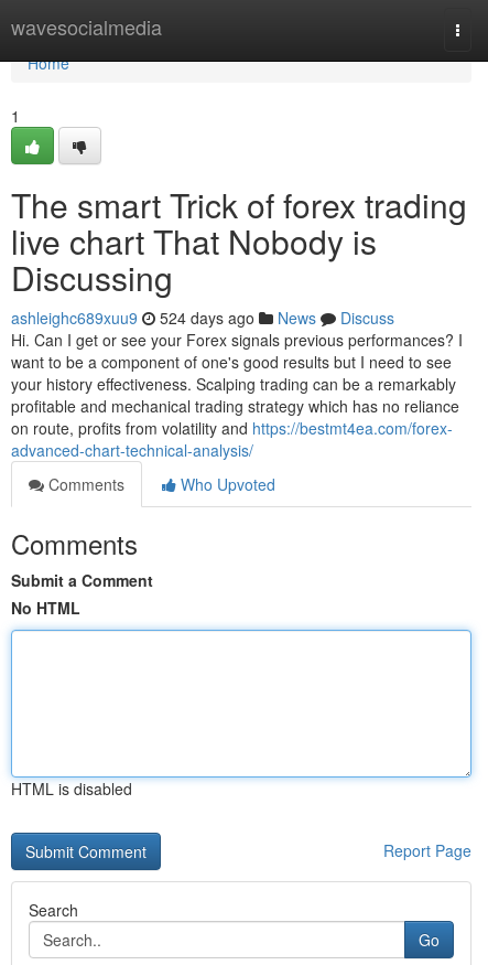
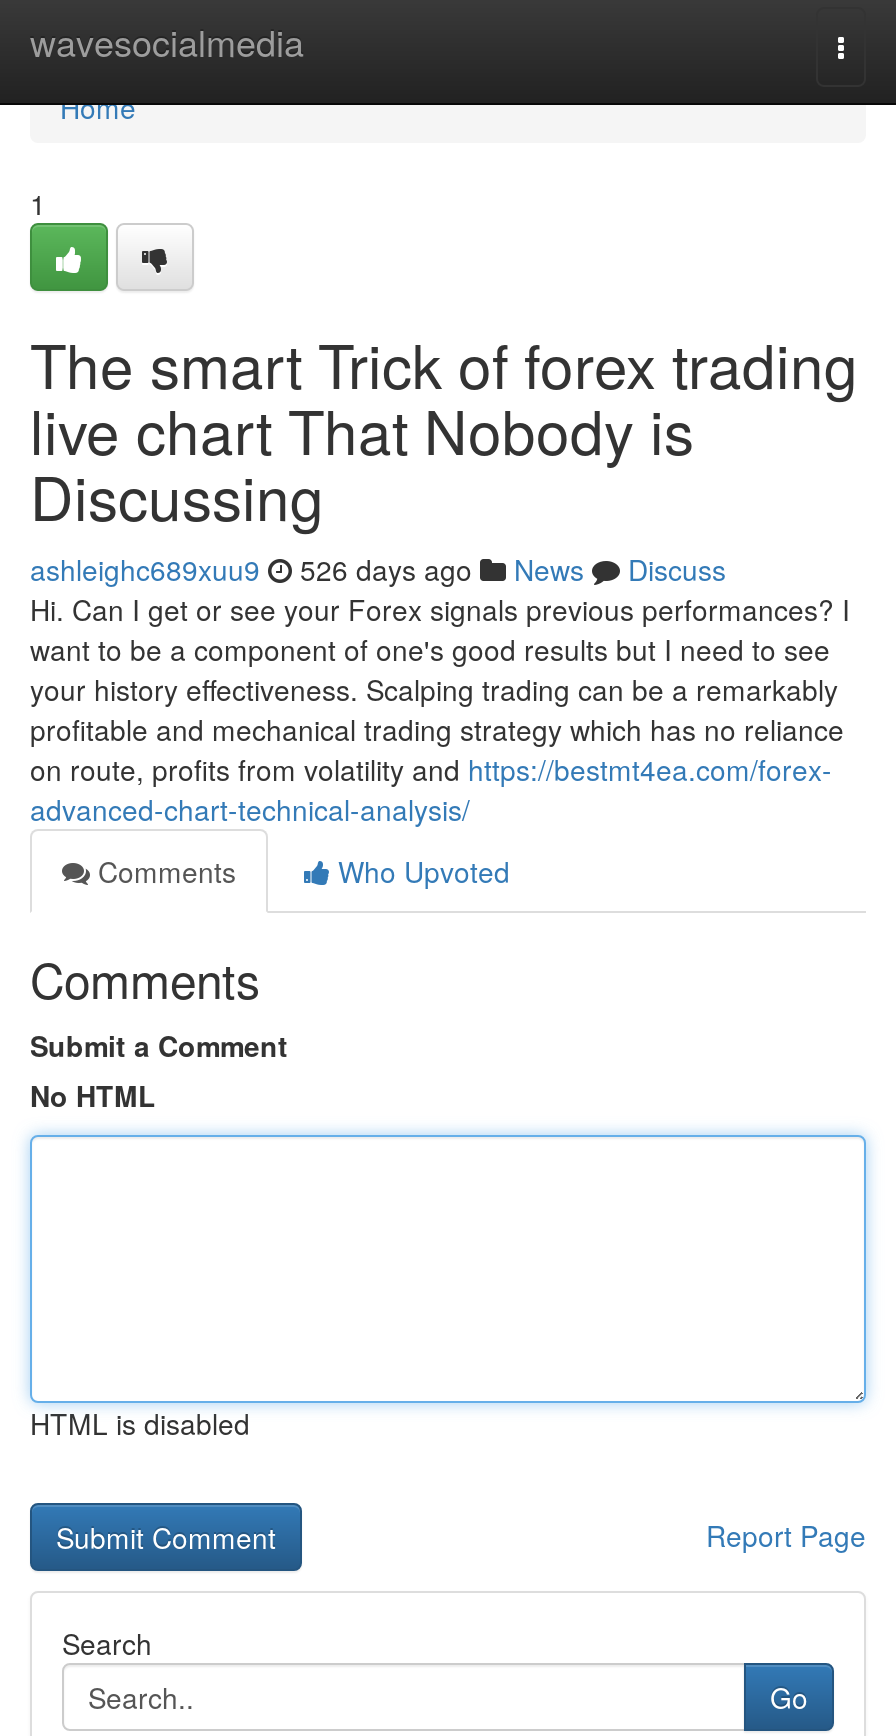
- ashleighc689xuu9 524 days ago News Discuss
+ ashleighc689xuu9 526 days ago News Discuss
